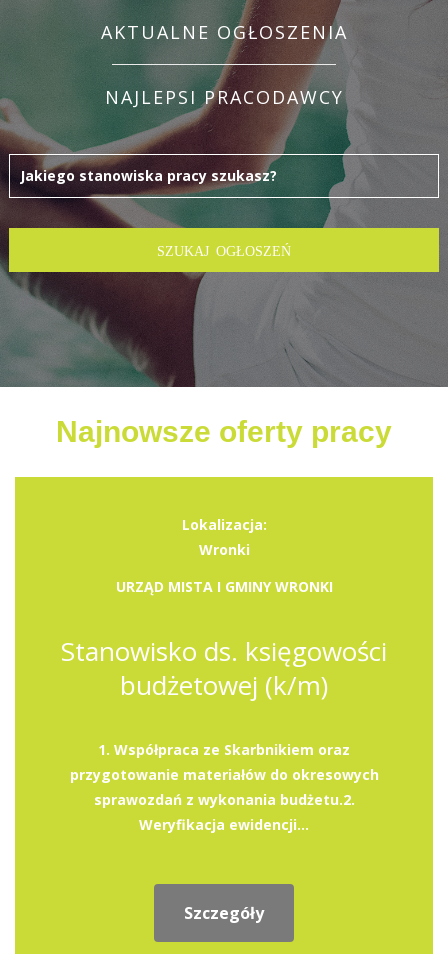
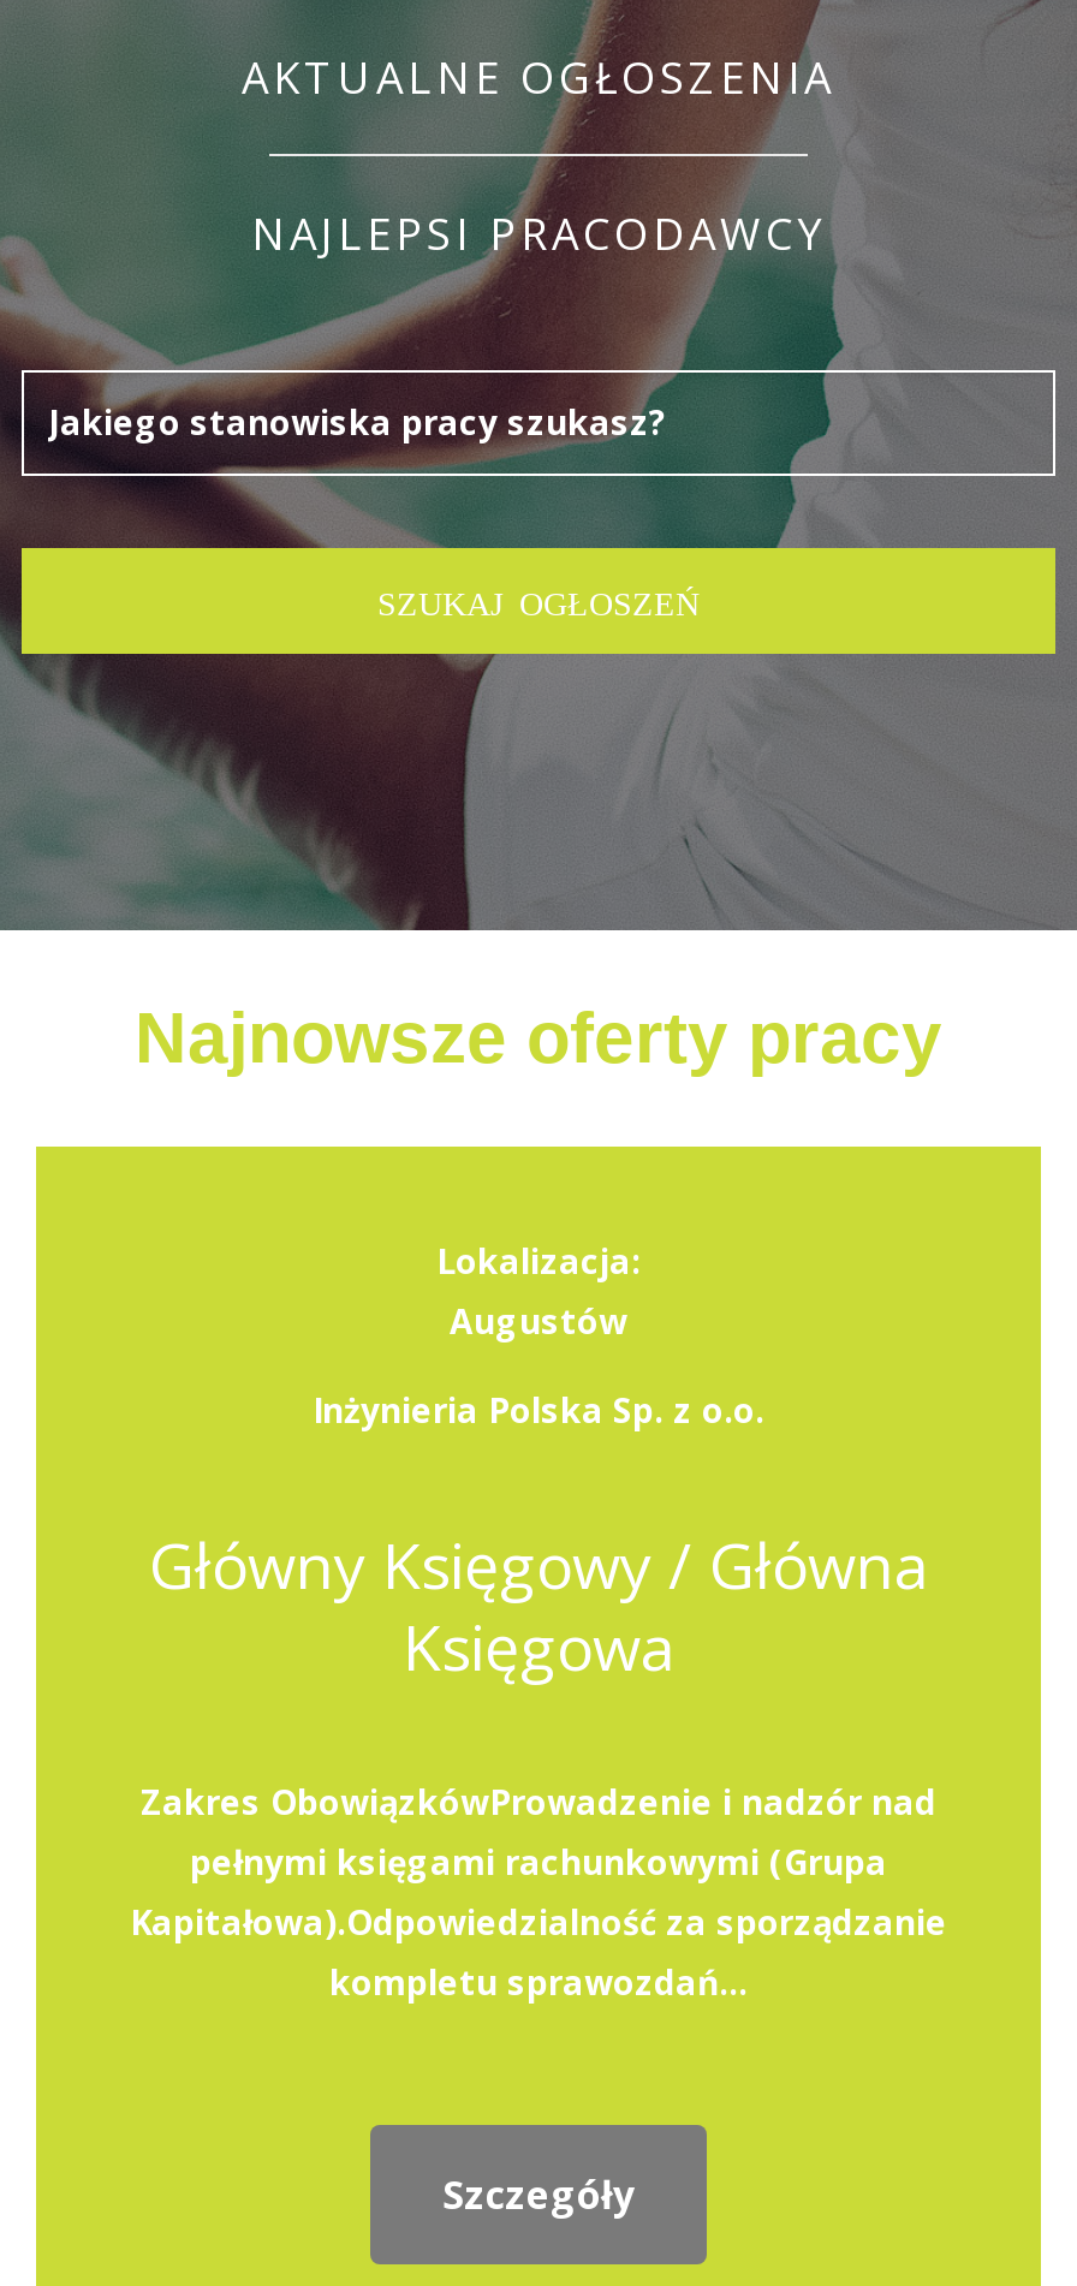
- Wronki
+ Augustów

- URZĄD MISTA I GMINY WRONKI
+ Inżynieria Polska Sp. z o.o.

- Stanowisko ds. księgowości
- budżetowej (k/m)
+ Główny Księgowy / Główna
+ Księgowa

- 1. Współpraca ze Skarbnikiem oraz
- przygotowanie materiałów do okresowych
- sprawozdań z wykonania budżetu.2.
- Weryfikacja ewidencji...
+ Zakres ObowiązkówProwadzenie i nadzór nad
+ pełnymi księgami rachunkowymi (Grupa
+ Kapitałowa).Odpowiedzialność za sporządzanie
+ kompletu sprawozdań...
